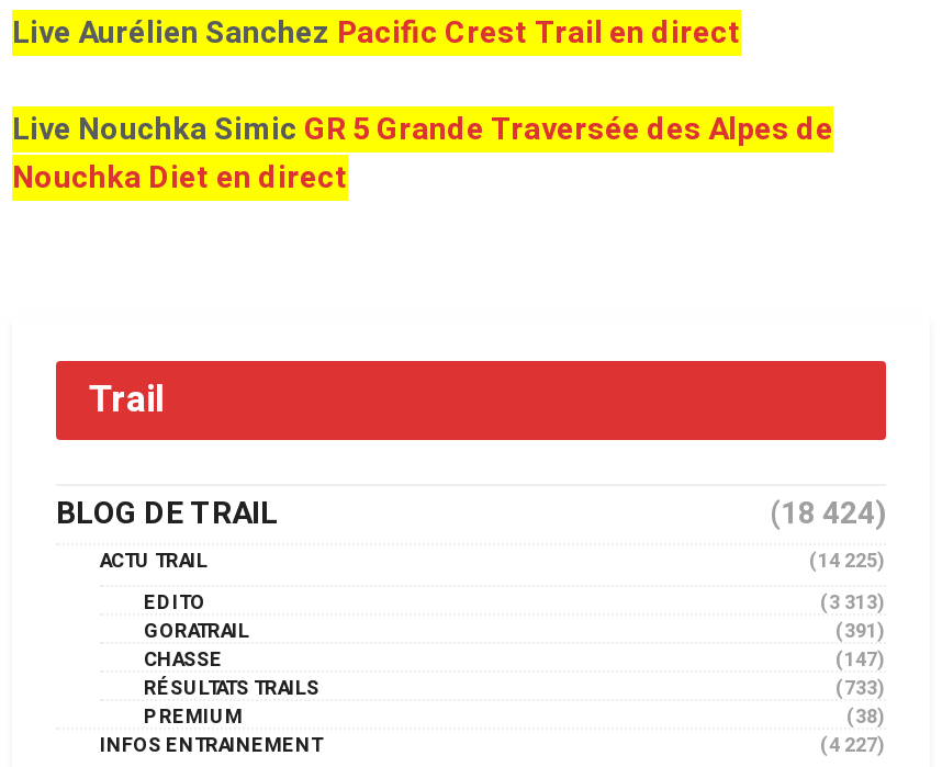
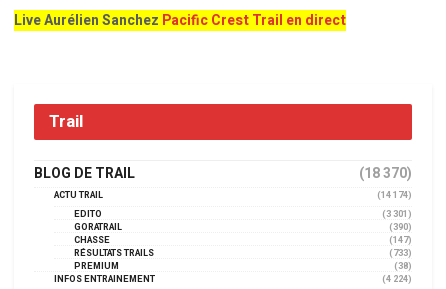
- Live Nouchka Simic GR 5 Grande Traversée des Alpes de
- Nouchka Diet en direct

- (18 424)
+ (18 370)

- (14 225)
+ (14 174)

- (3 313)
+ (3 301)

- (391)
+ (390)

- (4 227)
+ (4 224)
